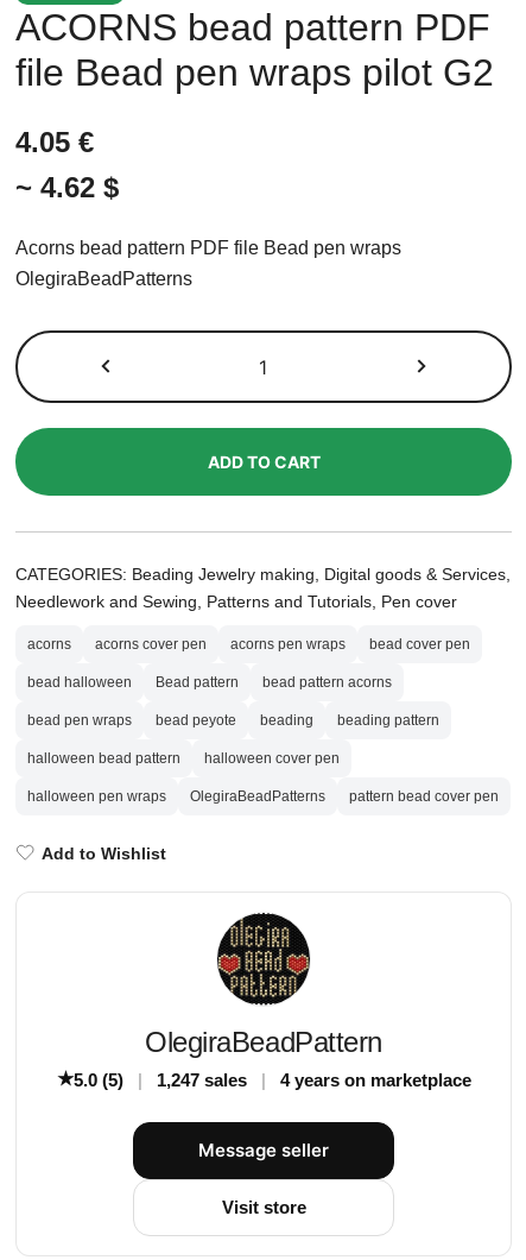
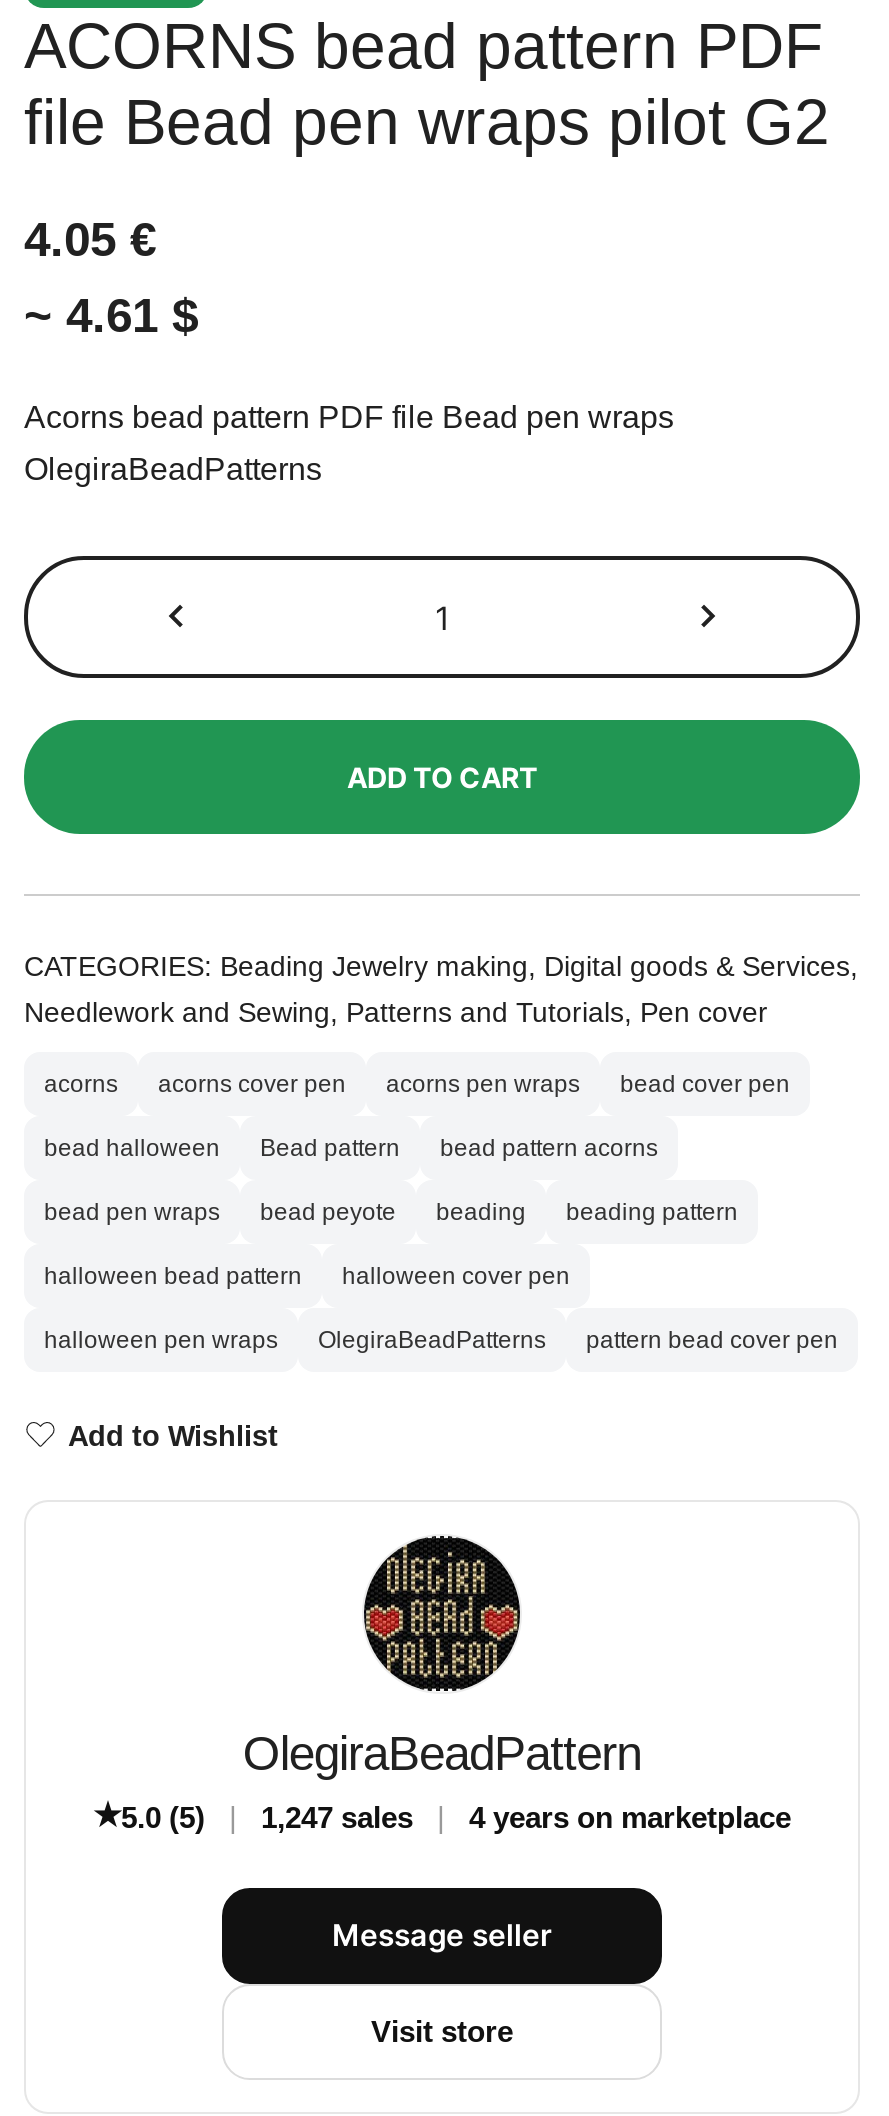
- ~ 4.62 $
+ ~ 4.61 $
